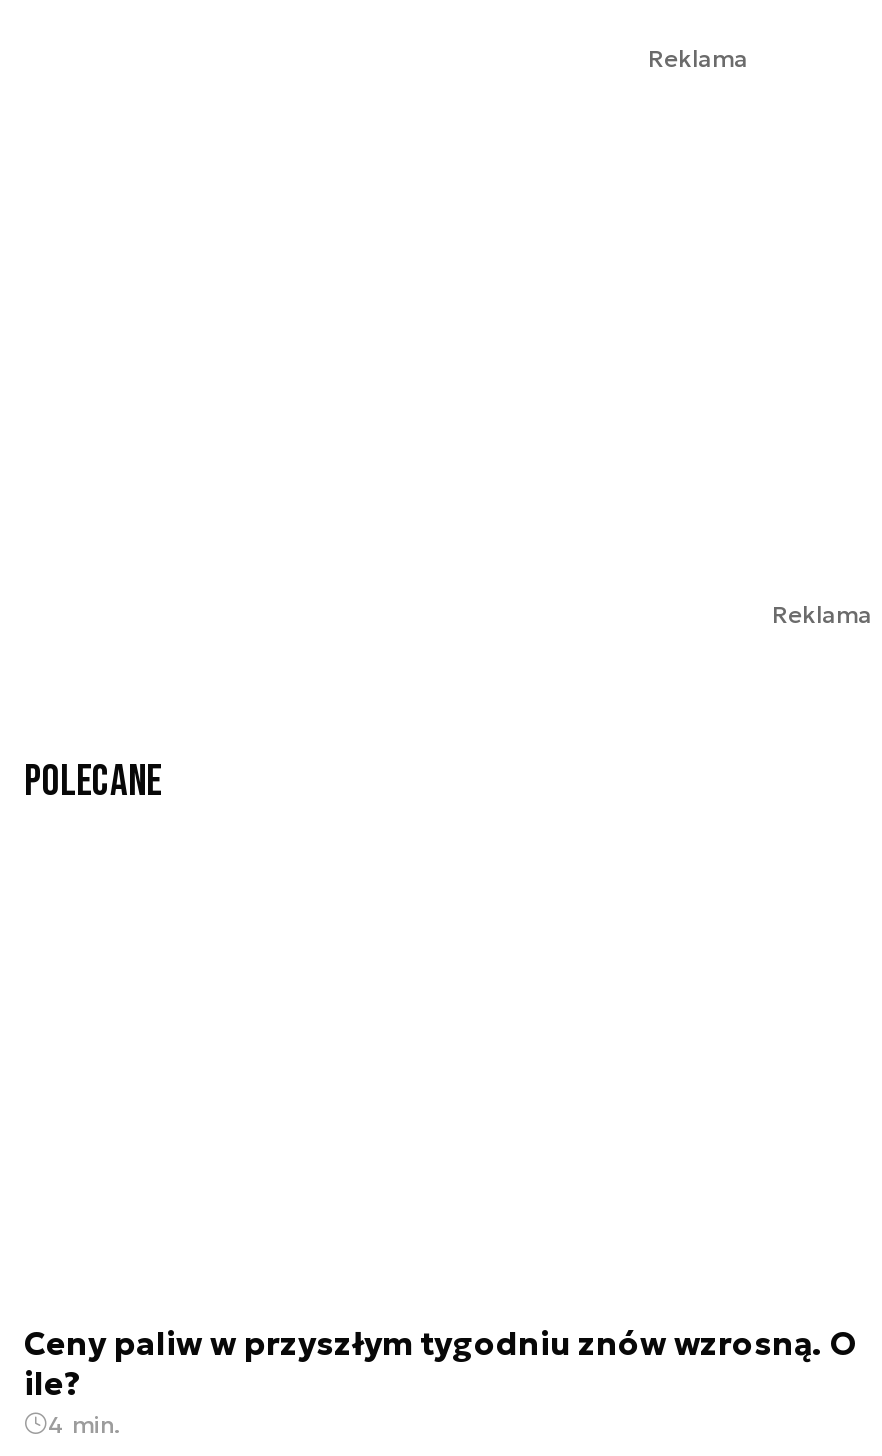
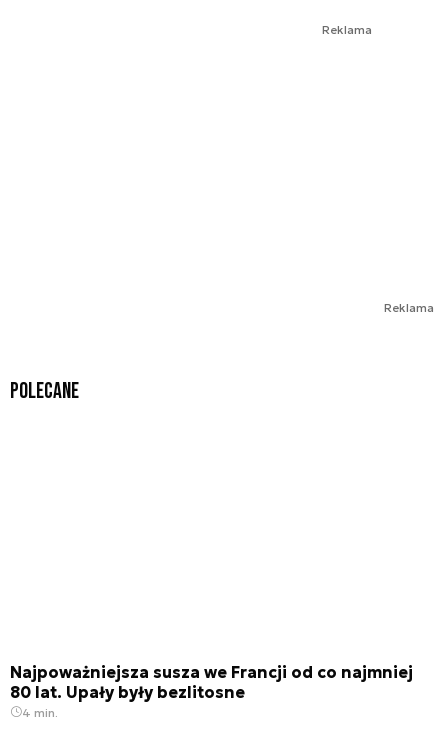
- Ceny paliw w przyszłym tygodniu znów wzrosną. O
- ile?
+ Najpoważniejsza susza we Francji od co najmniej
+ 80 lat. Upały były bezlitosne
